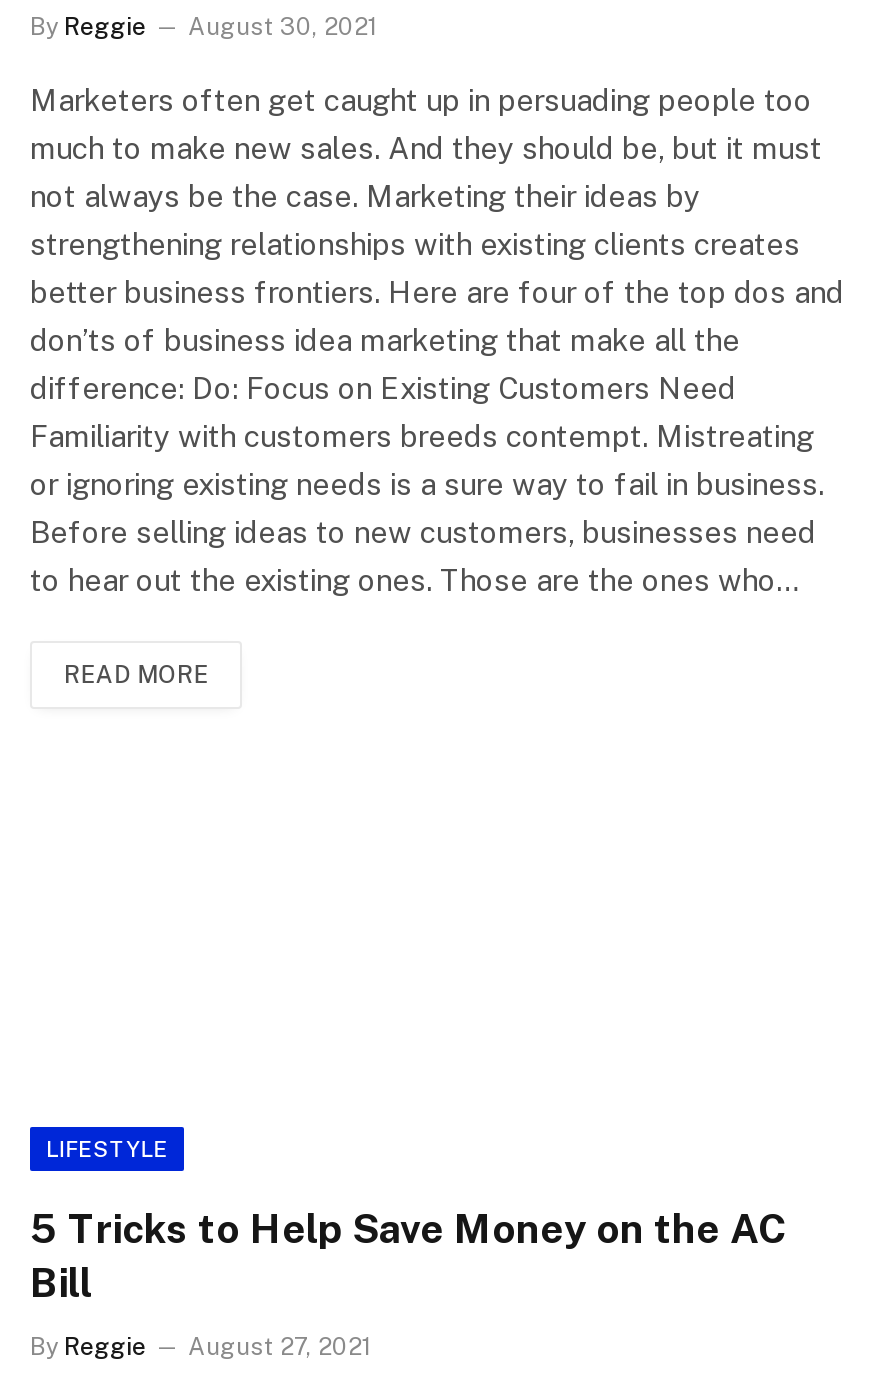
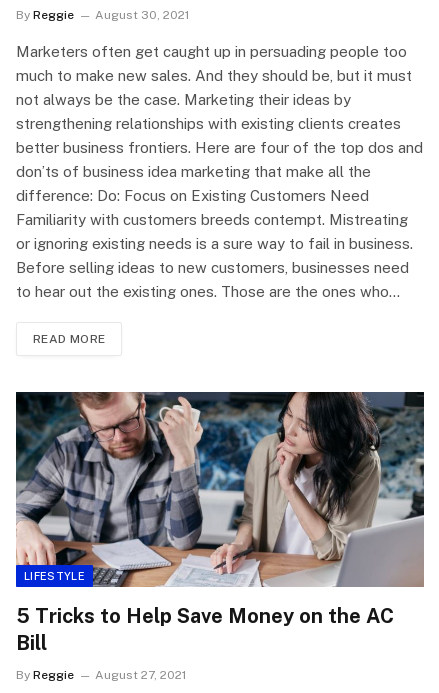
+ [image]
